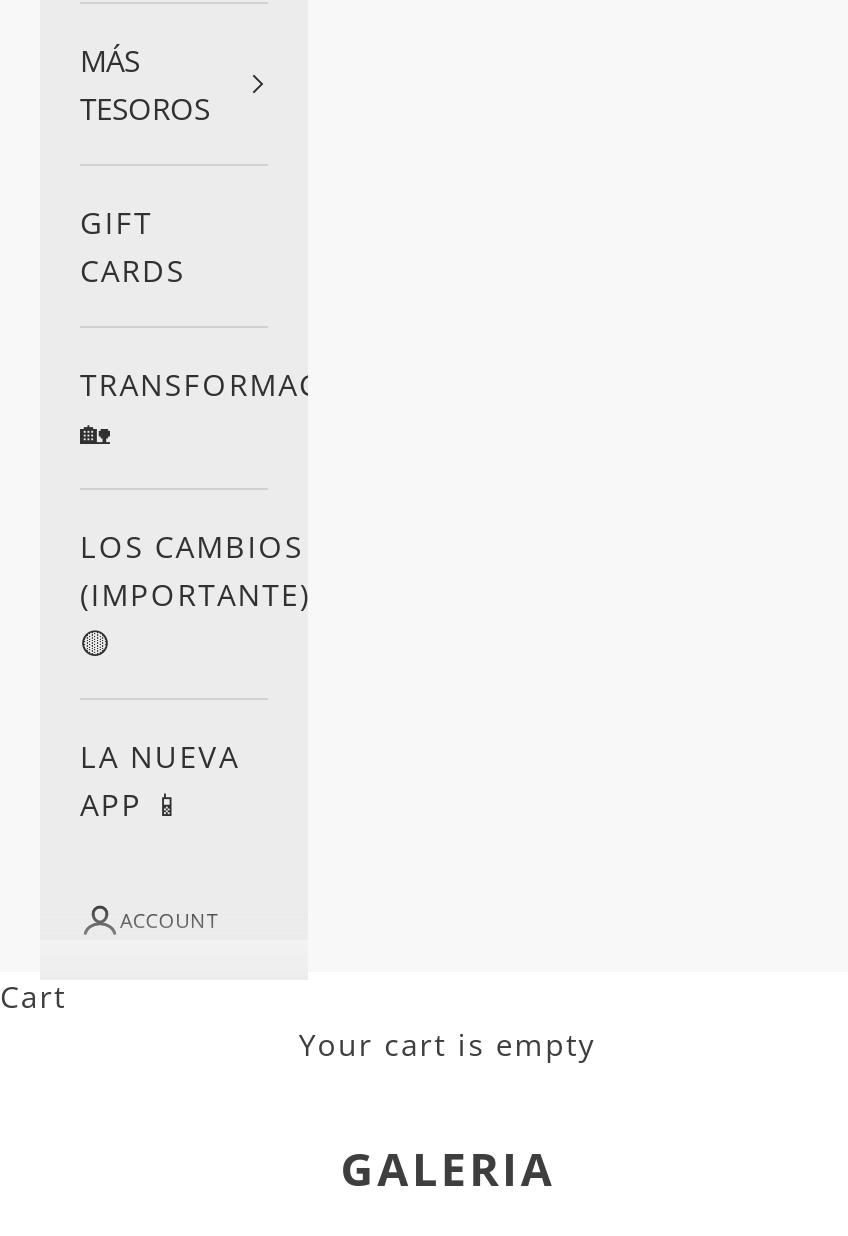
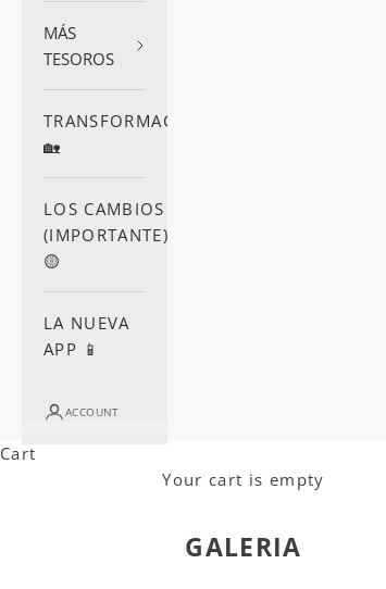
- GIFT
- CARDS
